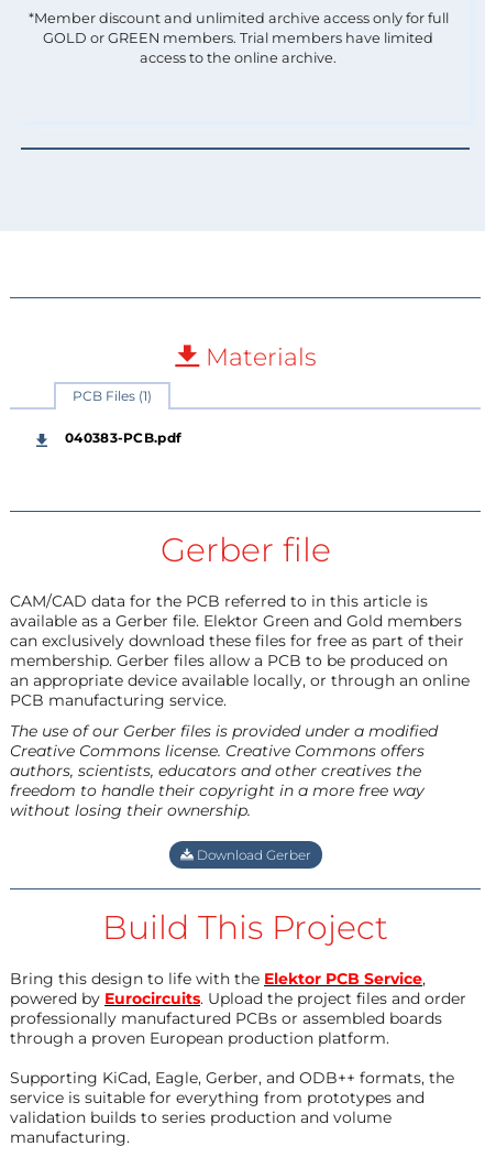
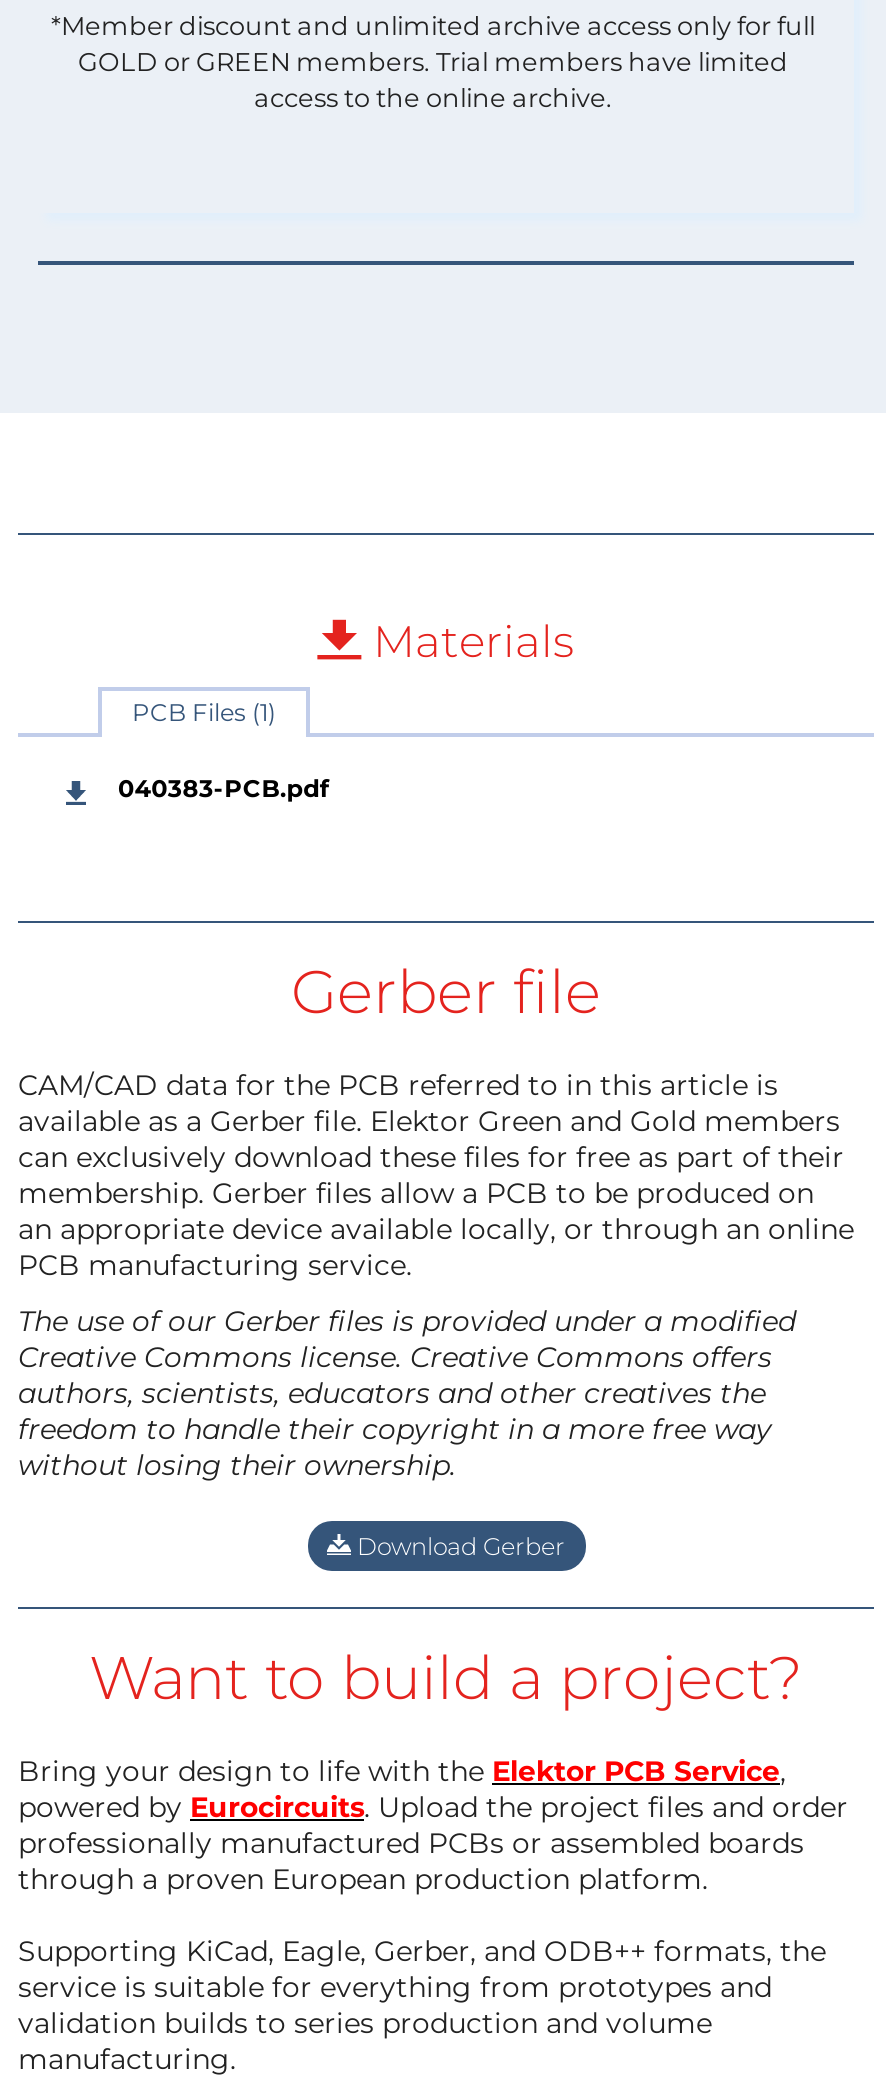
- Build This Project
+ Want to build a project?

- Bring this design to life with the Elektor PCB Service,
+ Bring your design to life with the Elektor PCB Service,
